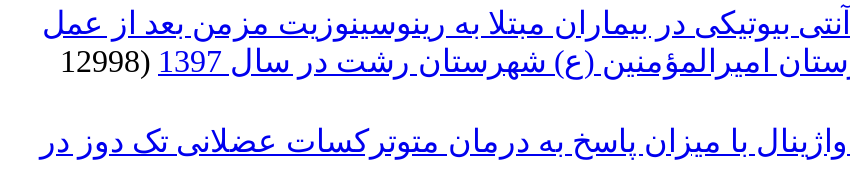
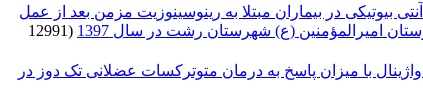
- (12998
+ (12991
